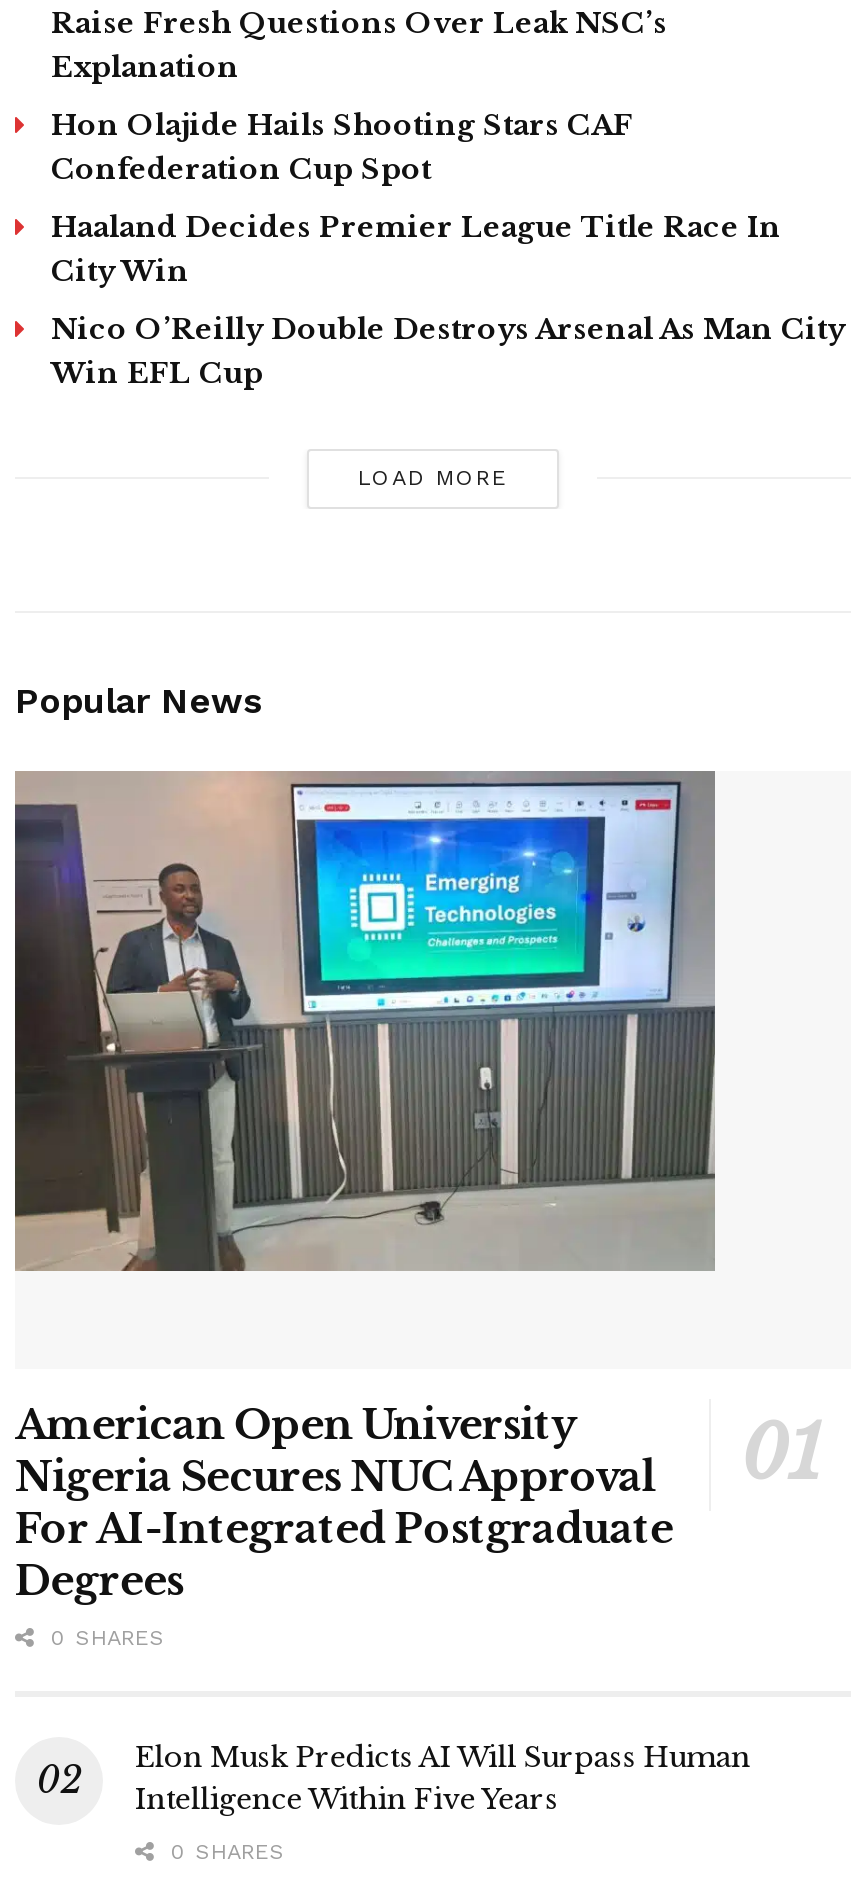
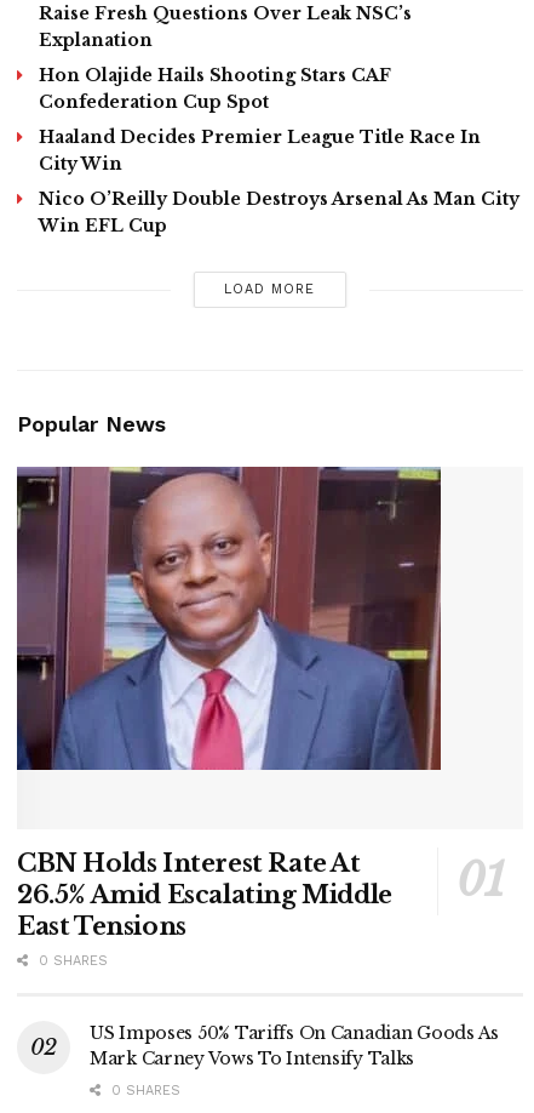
- [image]
+ [image]

- American Open University
- Nigeria Secures NUC Approval
- For AI-Integrated Postgraduate
- Degrees
+ CBN Holds Interest Rate At
+ 26.5% Amid Escalating Middle
+ East Tensions

- Elon Musk Predicts AI Will Surpass Human
- Intelligence Within Five Years
+ US Imposes 50% Tariffs On Canadian Goods As
+ Mark Carney Vows To Intensify Talks
